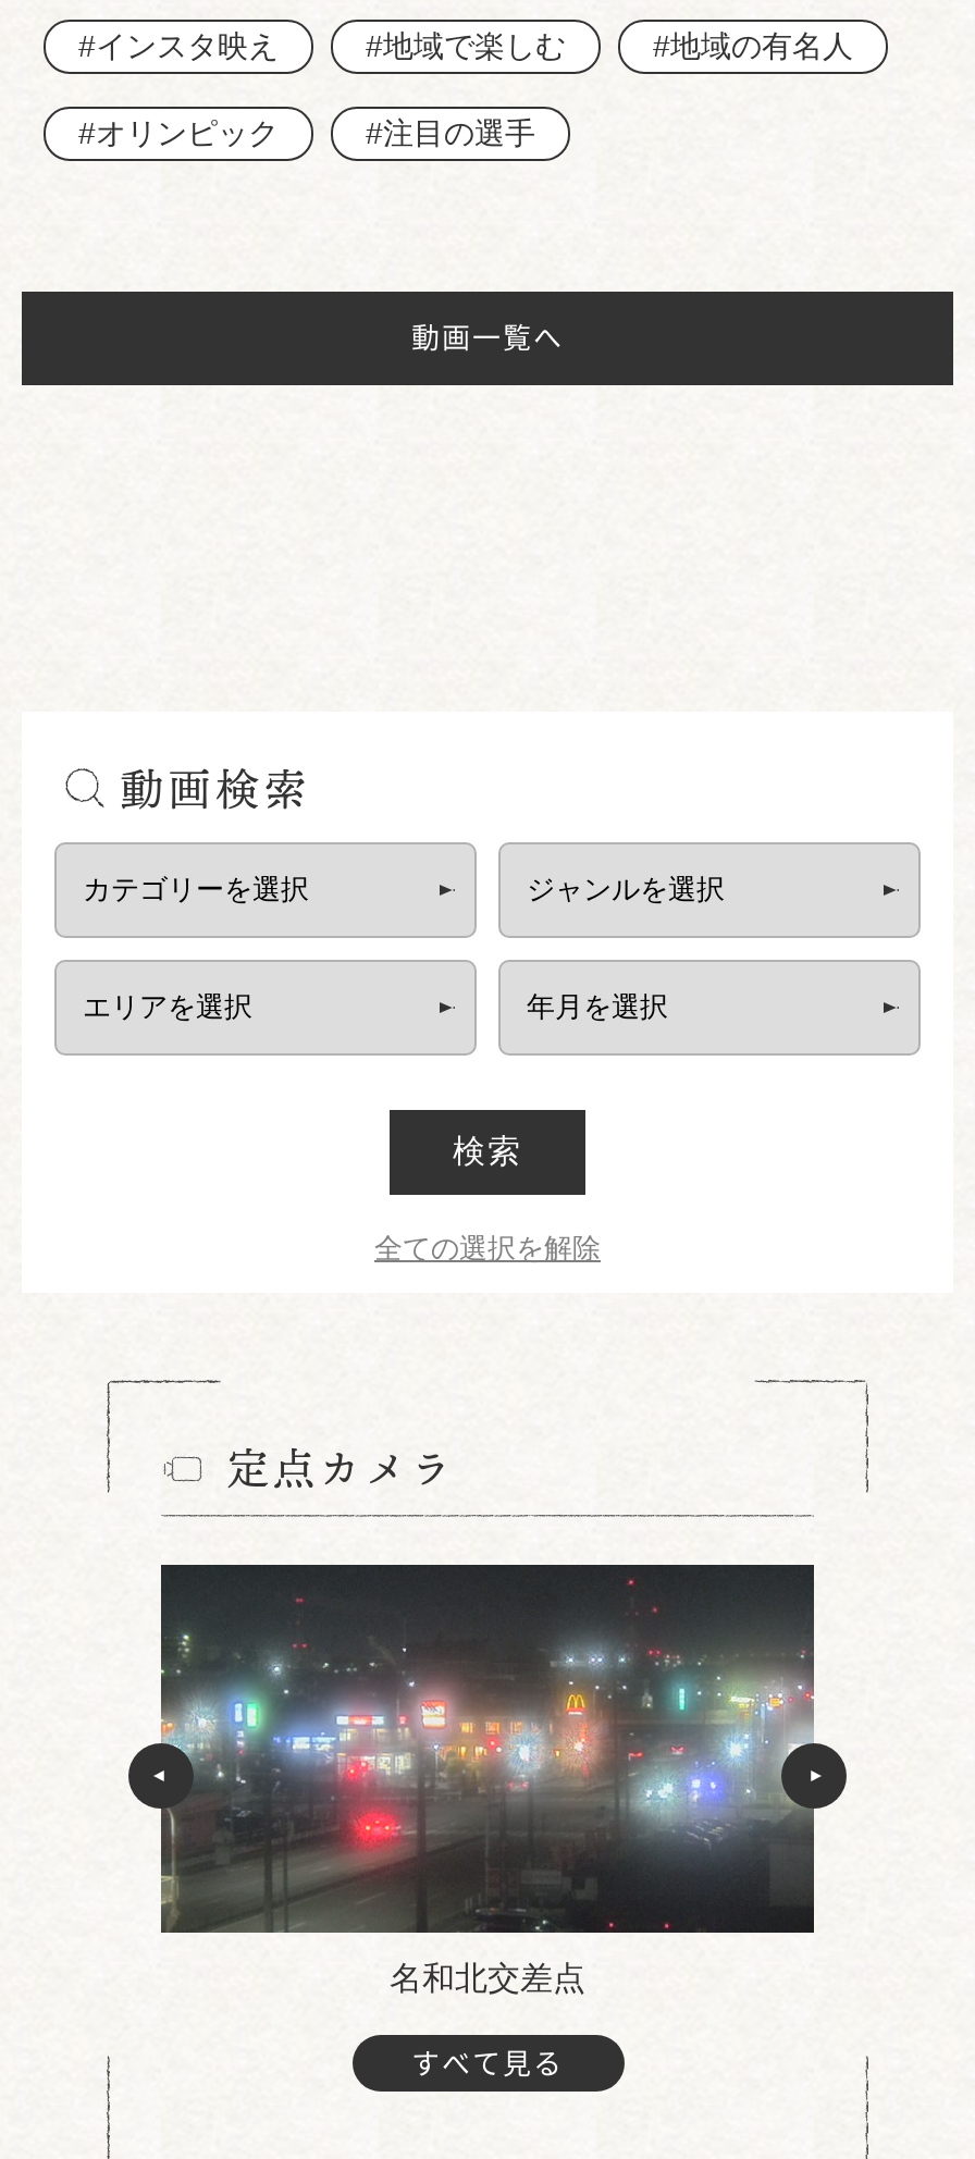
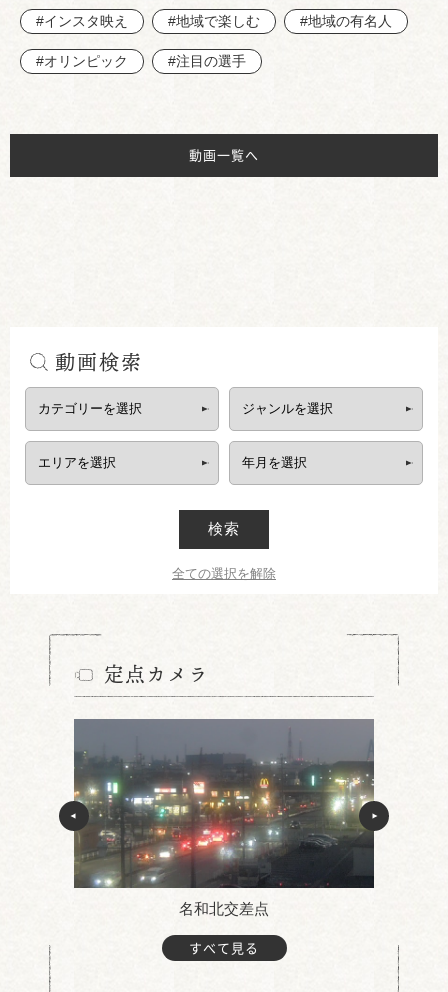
- [image]
+ [image]
